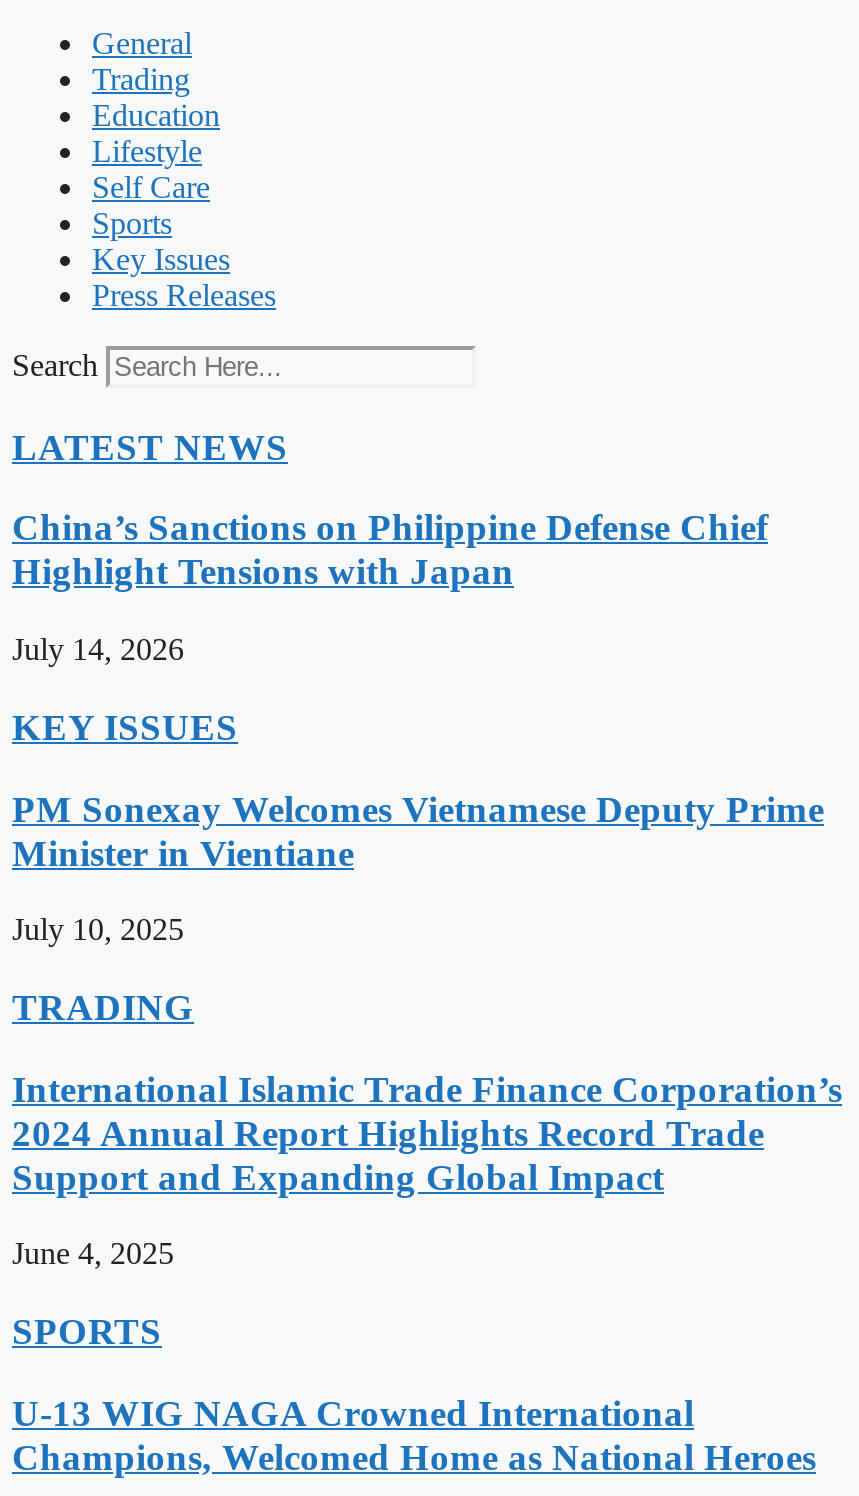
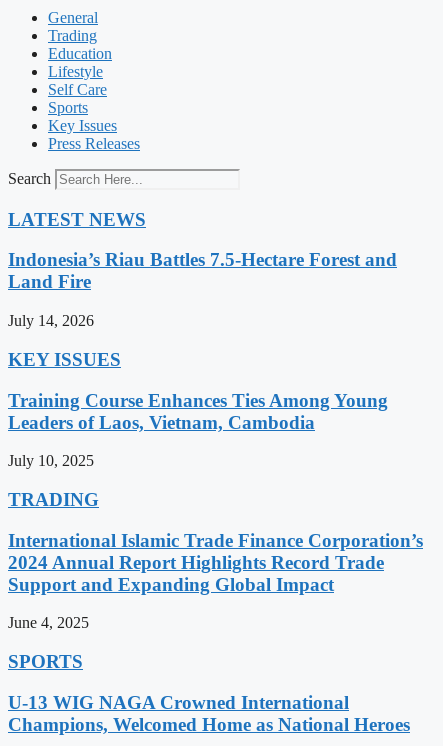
- China’s Sanctions on Philippine Defense Chief
- Highlight Tensions with Japan
+ Indonesia’s Riau Battles 7.5-Hectare Forest and
+ Land Fire

- PM Sonexay Welcomes Vietnamese Deputy Prime
- Minister in Vientiane
+ Training Course Enhances Ties Among Young
+ Leaders of Laos, Vietnam, Cambodia
